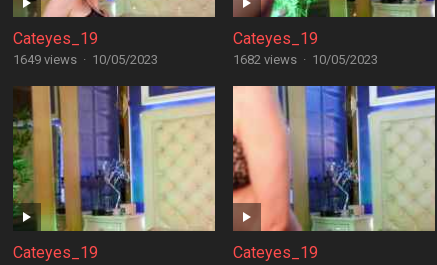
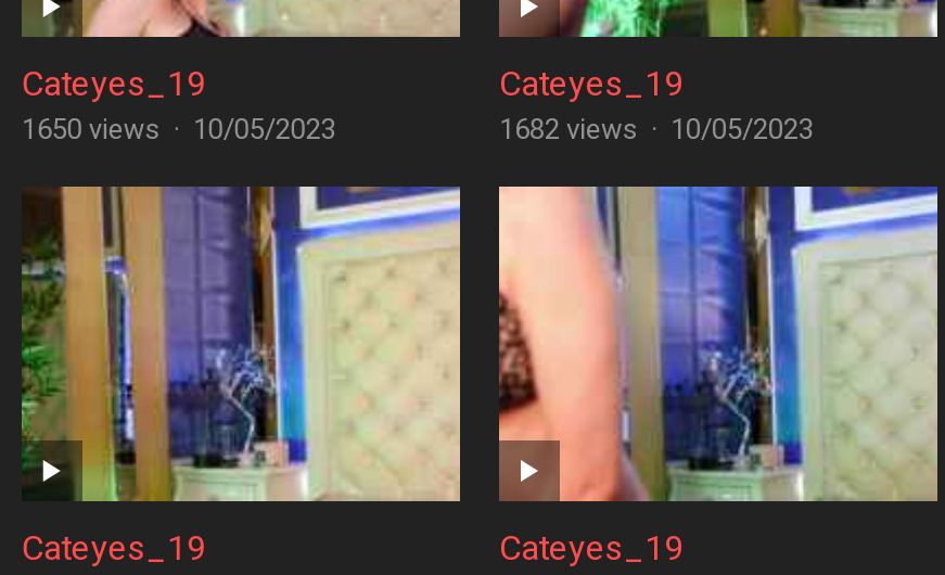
- 1649 views · 10/05/2023
+ 1650 views · 10/05/2023
